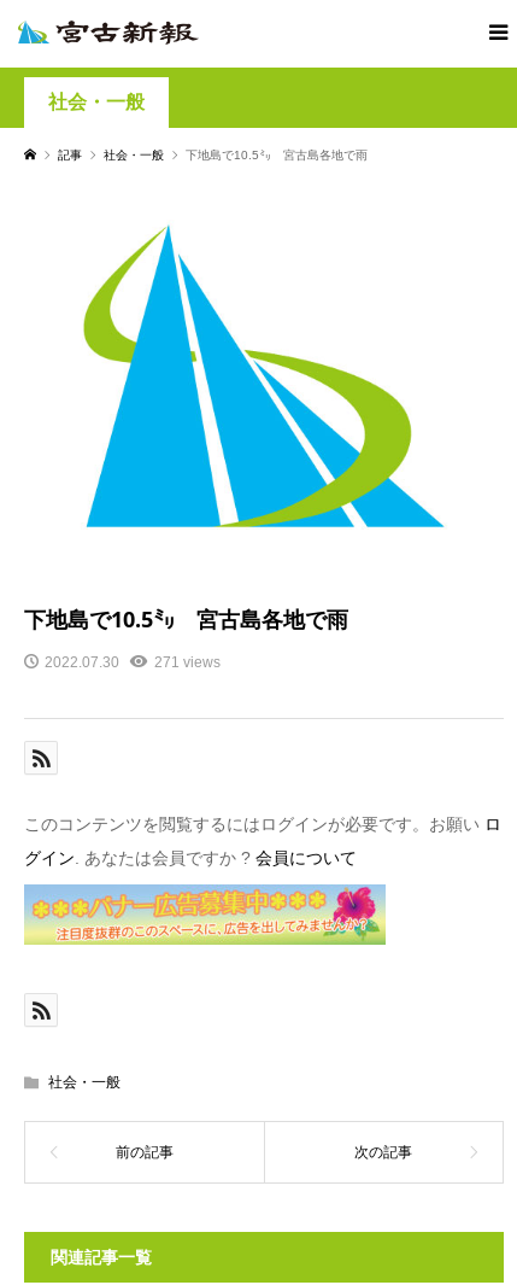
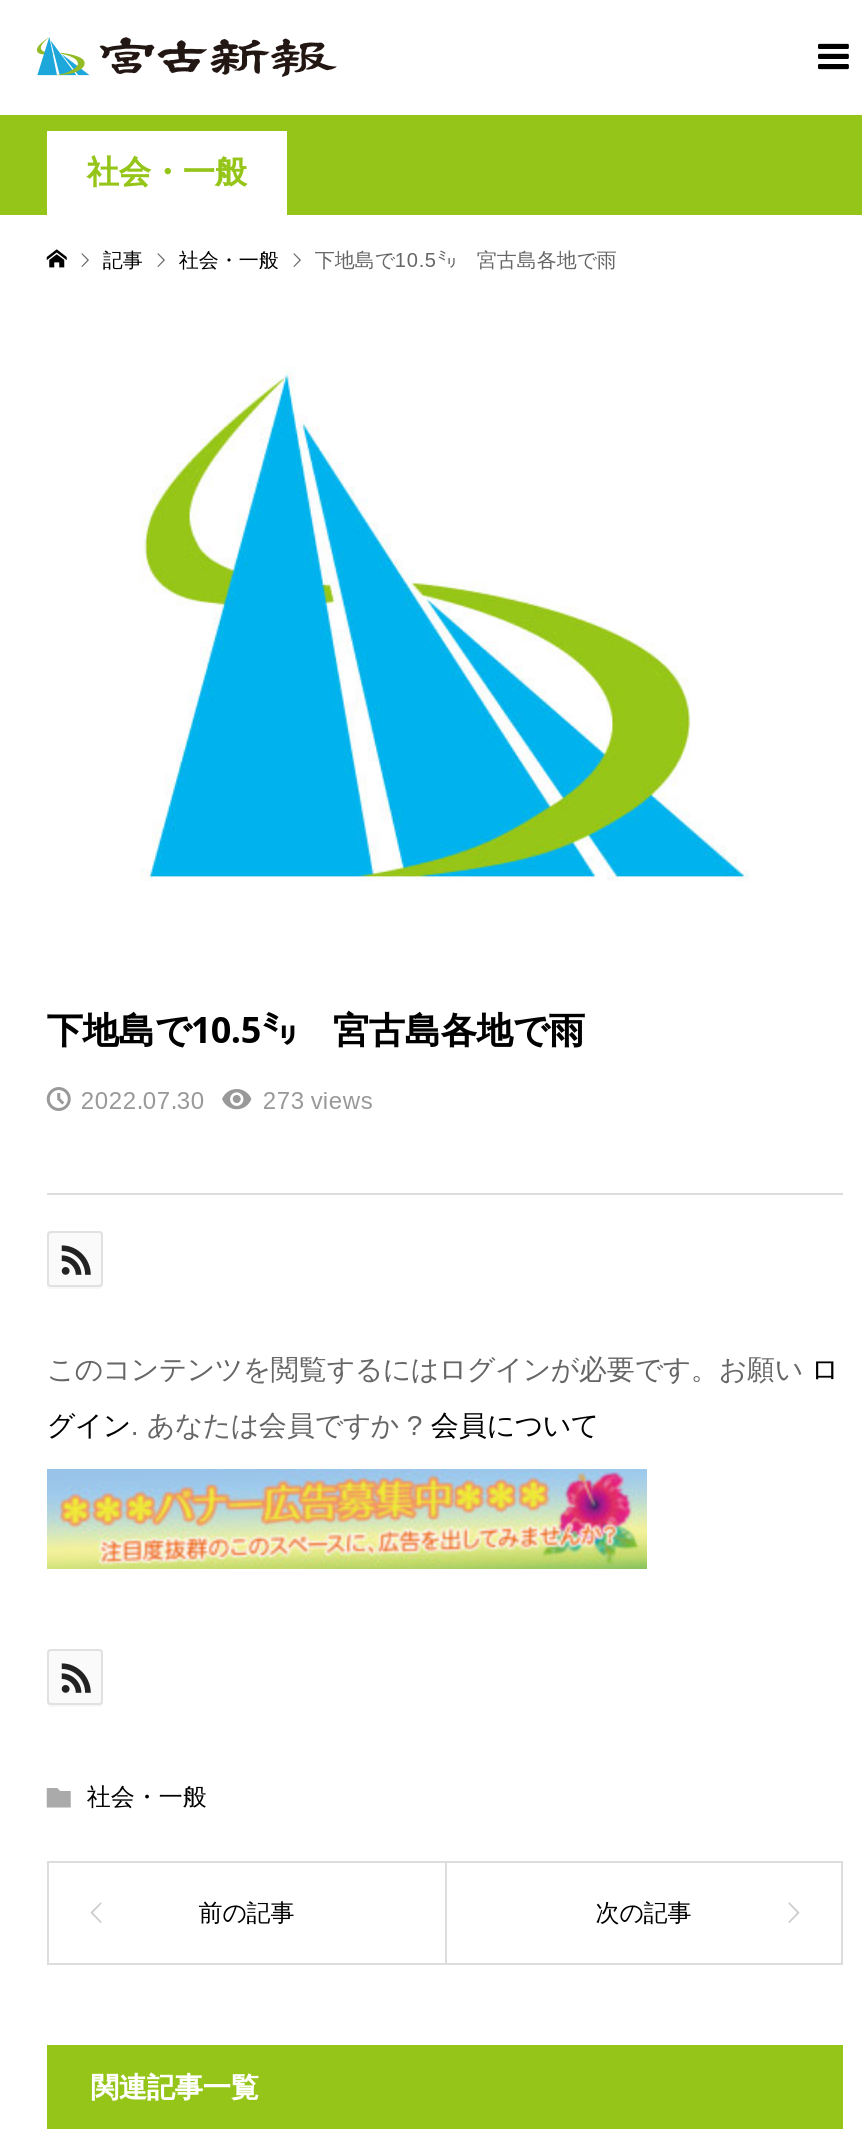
- 271 views
+ 273 views
